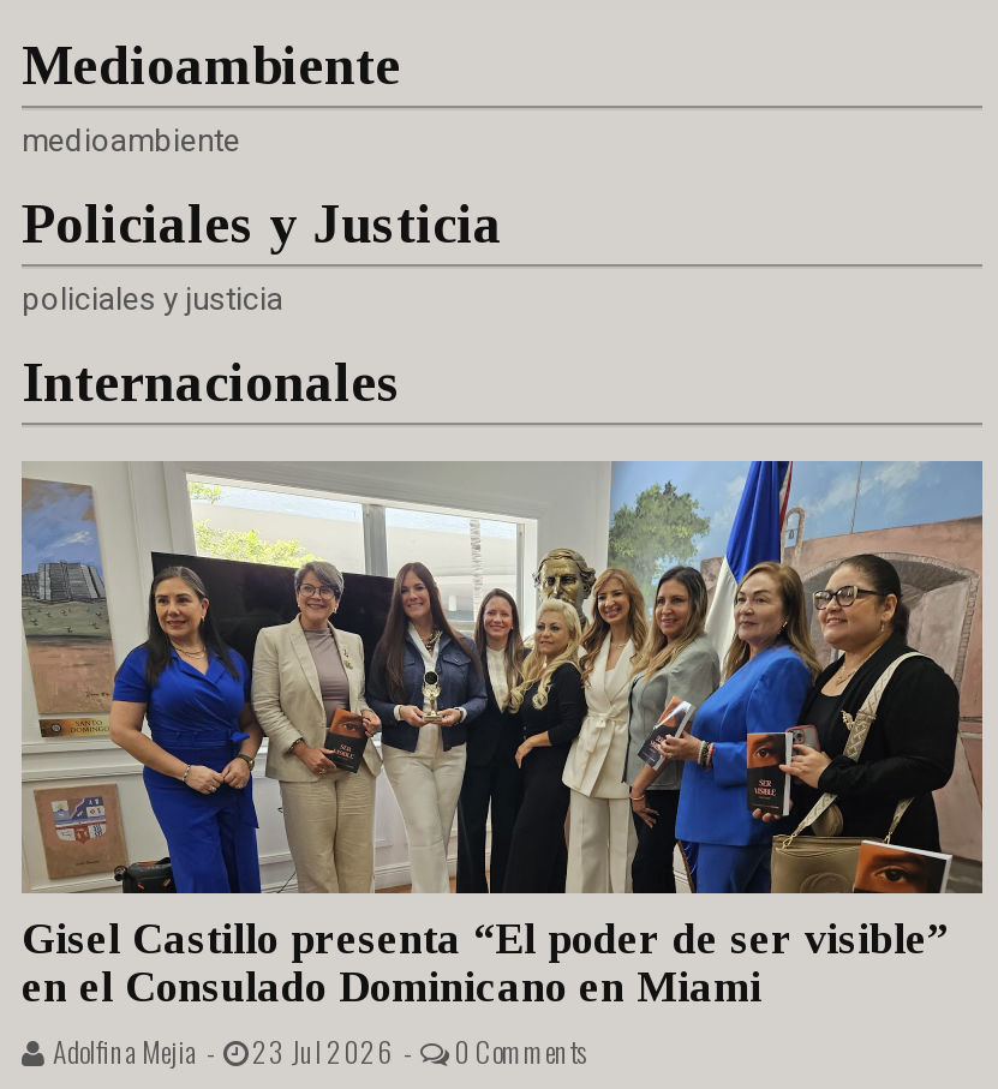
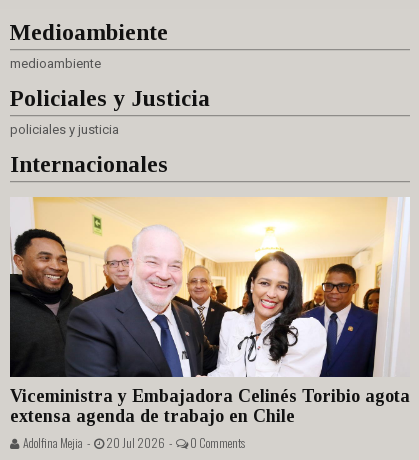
- [image]
- Gisel Castillo presenta “El poder de ser visible”
- en el Consulado Dominicano en Miami
- Adolfina Mejia - 23 Jul 2026 -
+ [image]
+ Viceministra y Embajadora Celinés Toribio agota
+ extensa agenda de trabajo en Chile
+ Adolfina Mejia - 20 Jul 2026 -
